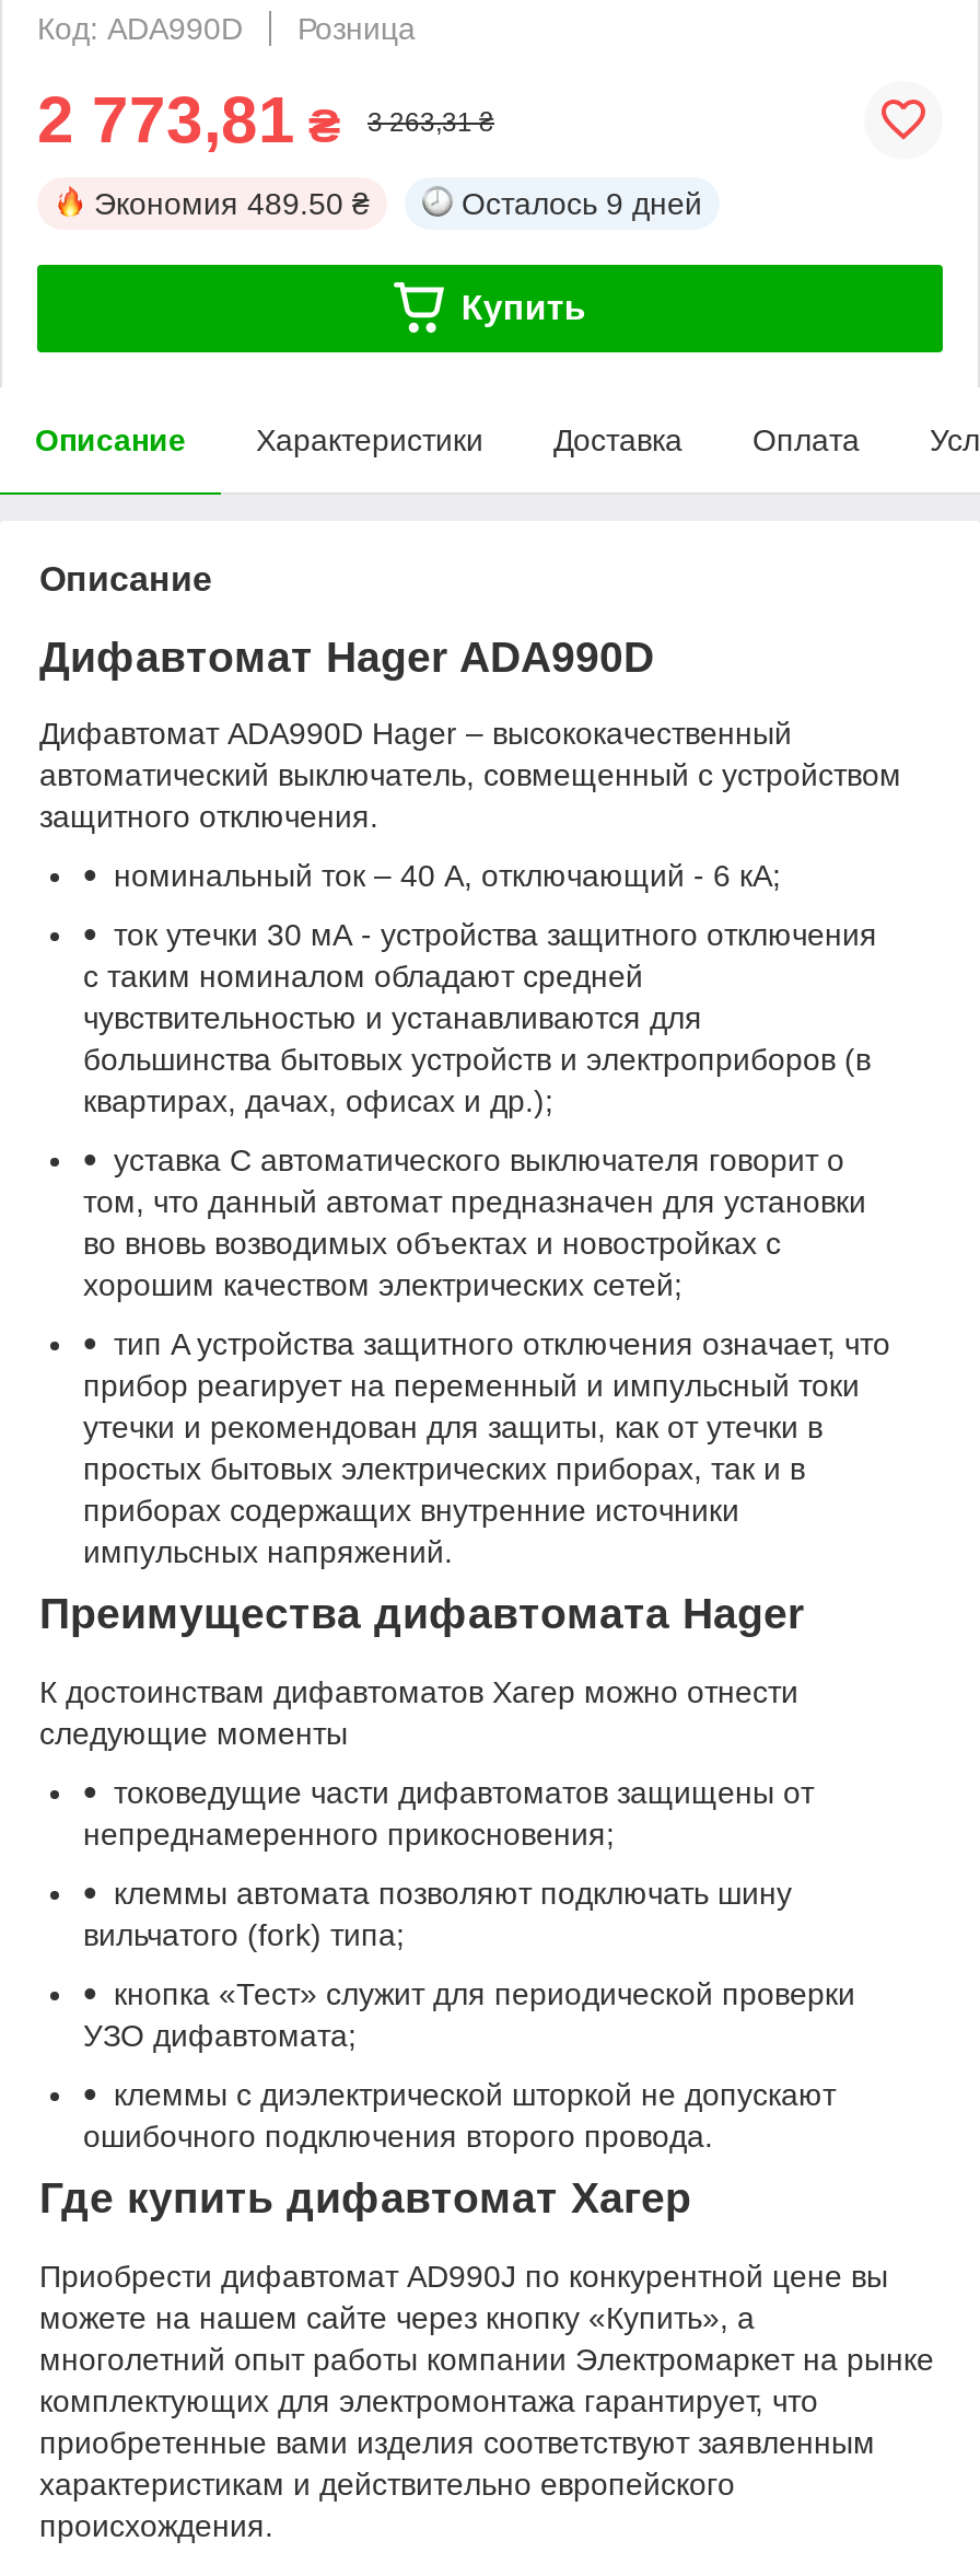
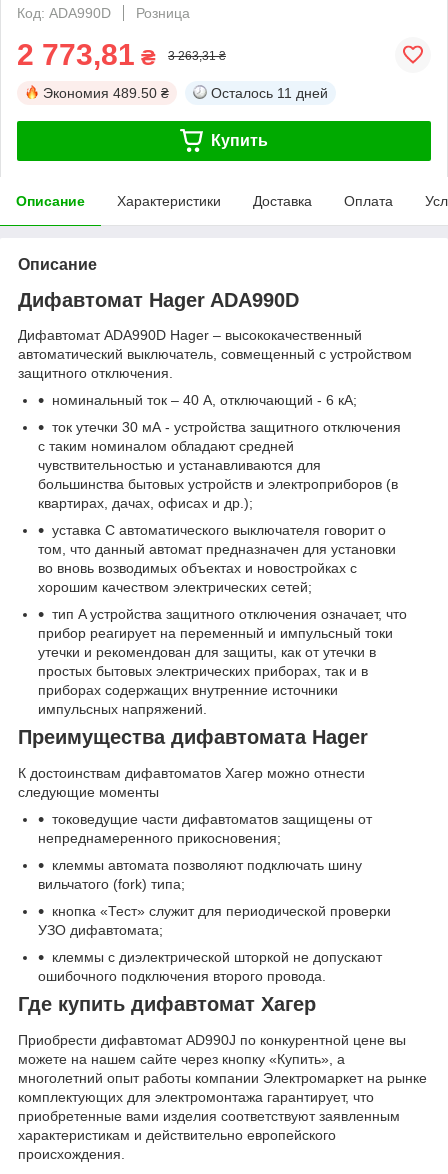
- Осталось 9 дней
+ Осталось 11 дней
